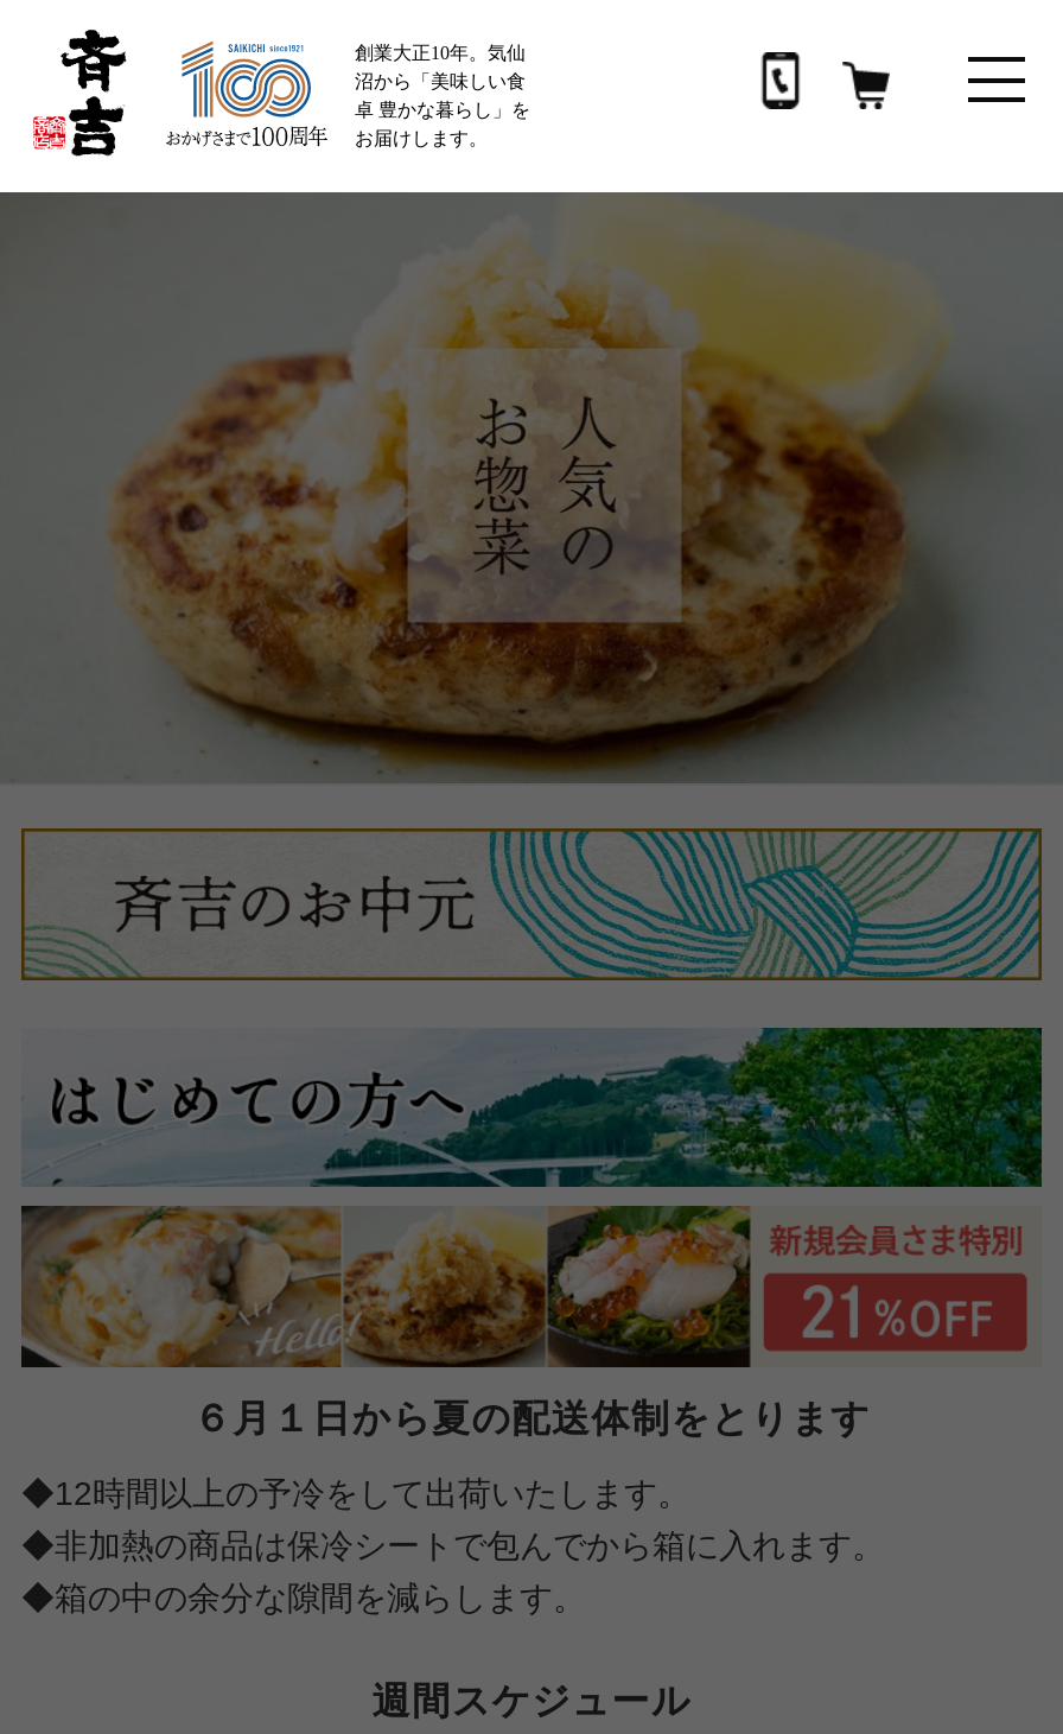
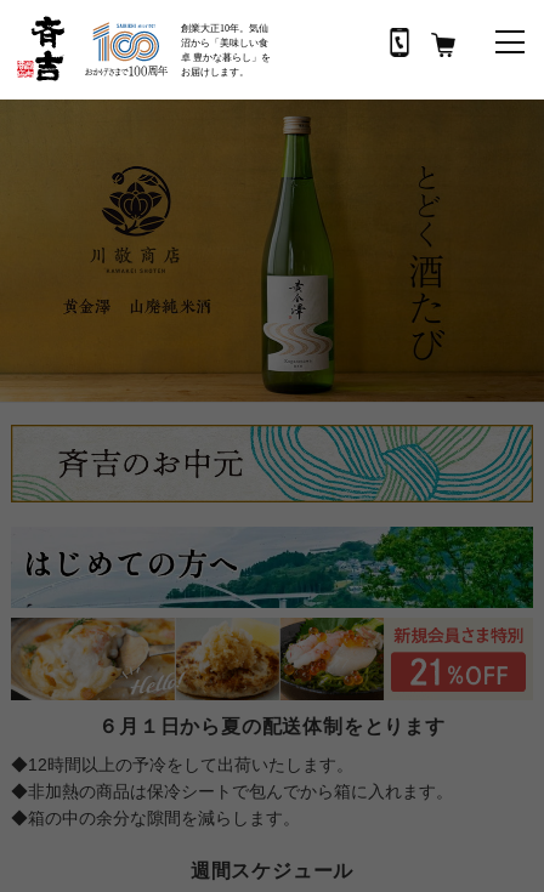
- [image]
+ [image]
